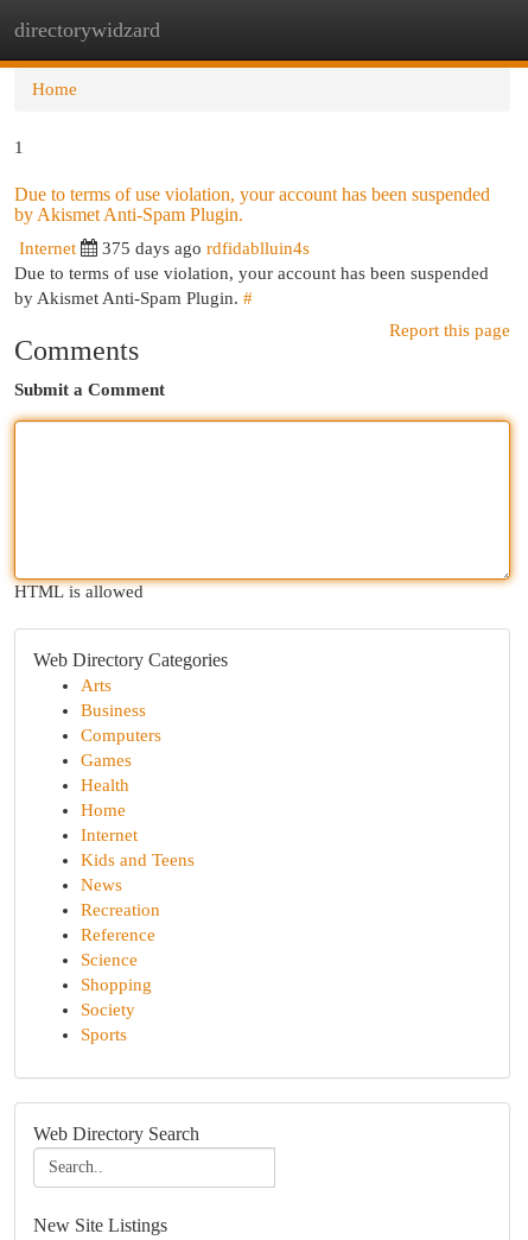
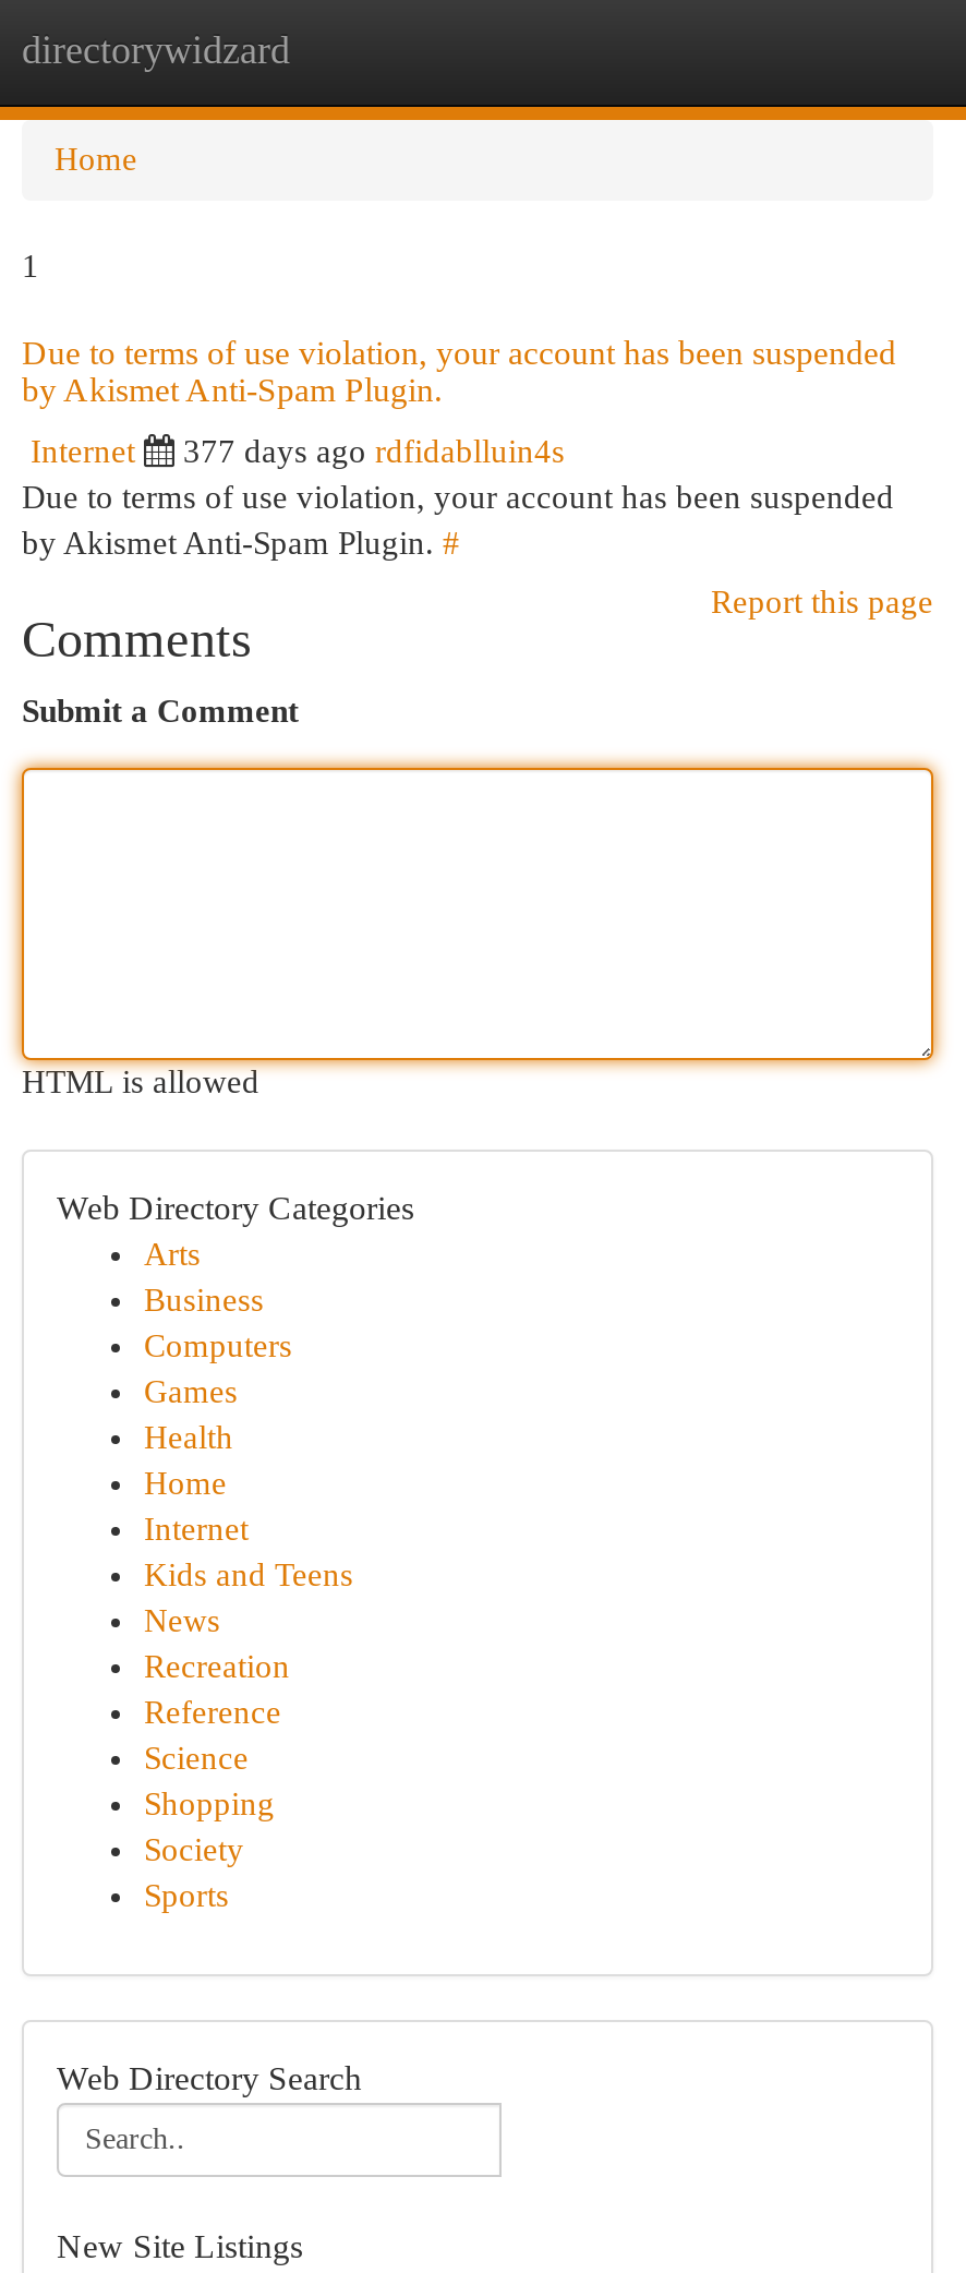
- 375 days ago rdfidablluin4s
+ 377 days ago rdfidablluin4s
